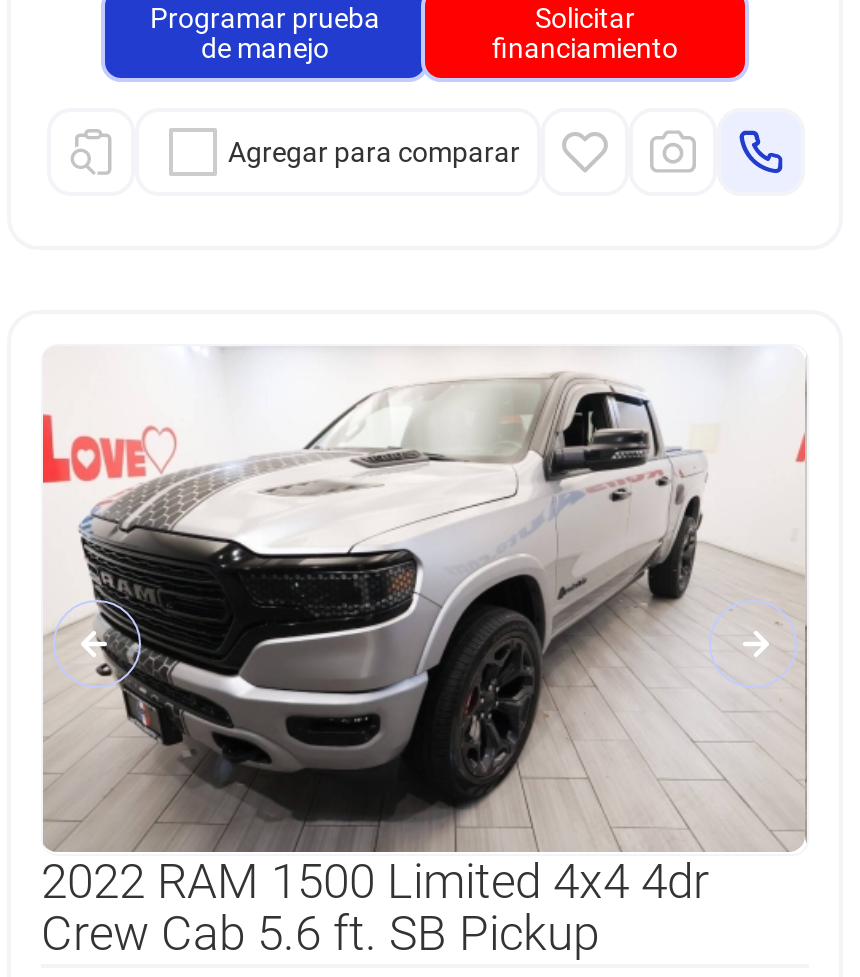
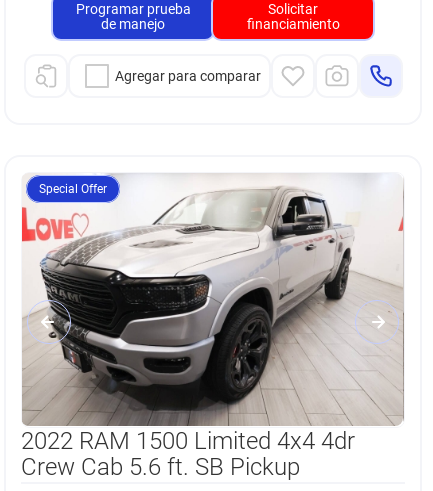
+ Special Offer
